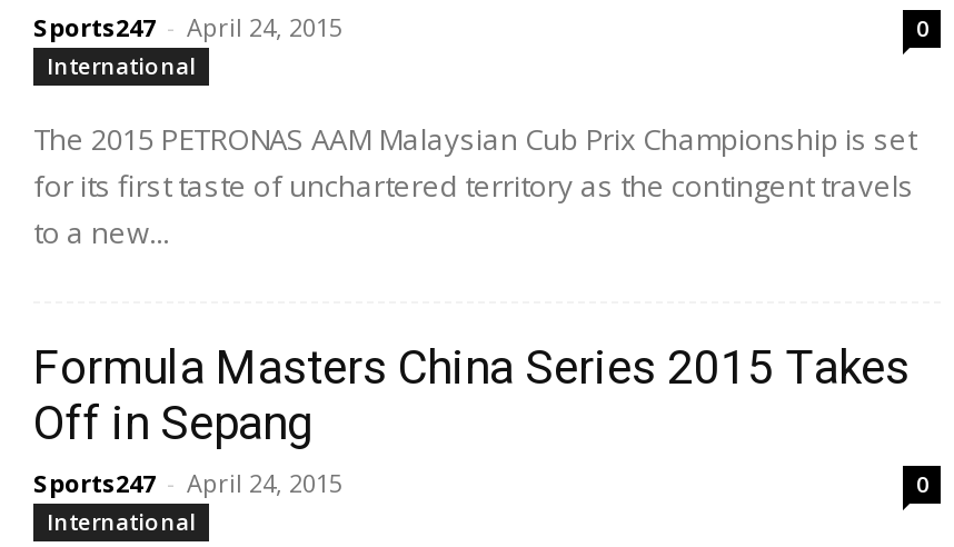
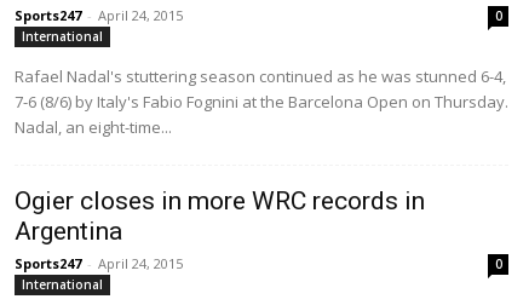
- The 2015 PETRONAS AAM Malaysian Cub Prix Championship is set
- for its first taste of unchartered territory as the contingent travels
- to a new...
+ Rafael Nadal's stuttering season continued as he was stunned 6-4,
+ 7-6 (8/6) by Italy's Fabio Fognini at the Barcelona Open on Thursday.
+ Nadal, an eight-time...

- Formula Masters China Series 2015 Takes
- Off in Sepang
+ Ogier closes in more WRC records in
+ Argentina
